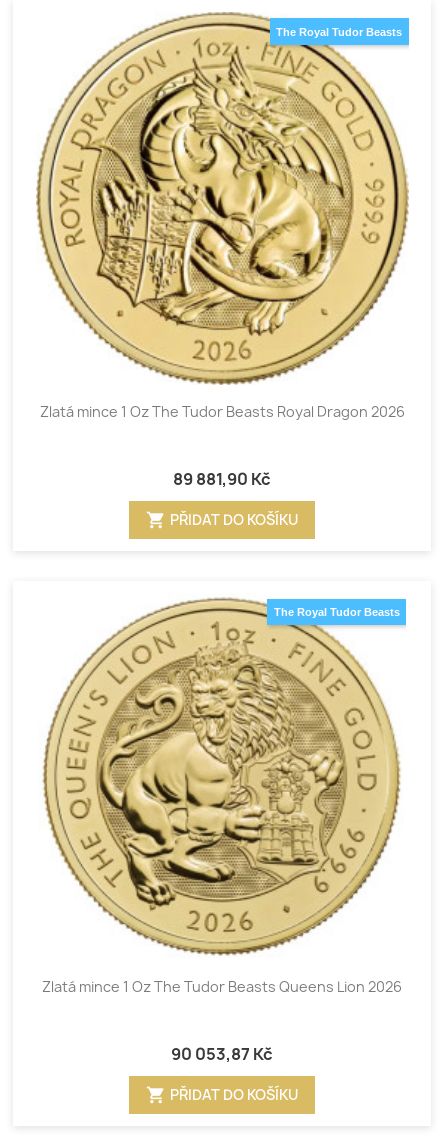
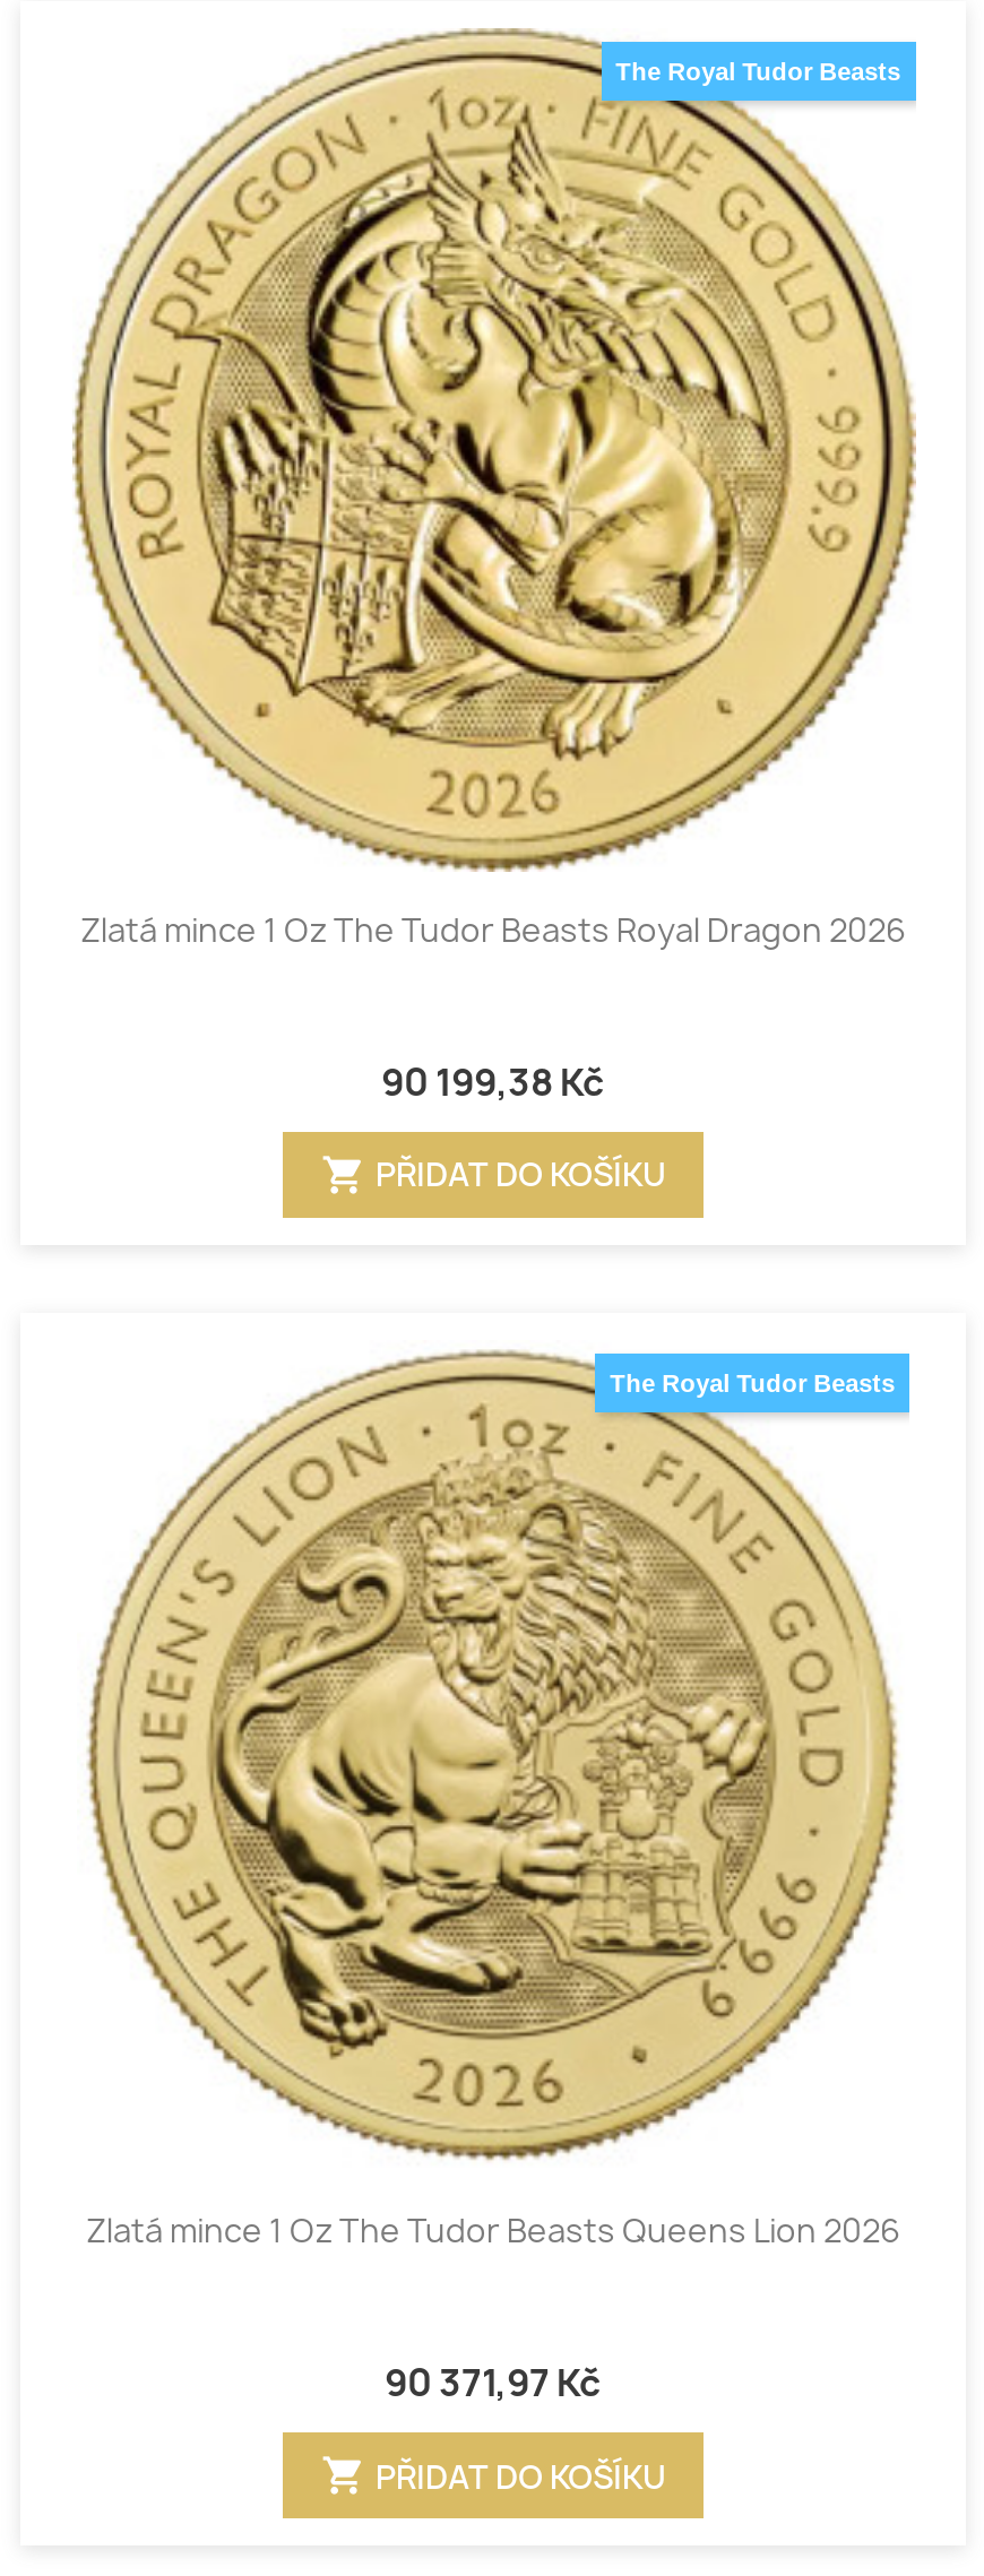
- 89 881,90 Kč
+ 90 199,38 Kč

- 90 053,87 Kč
+ 90 371,97 Kč
